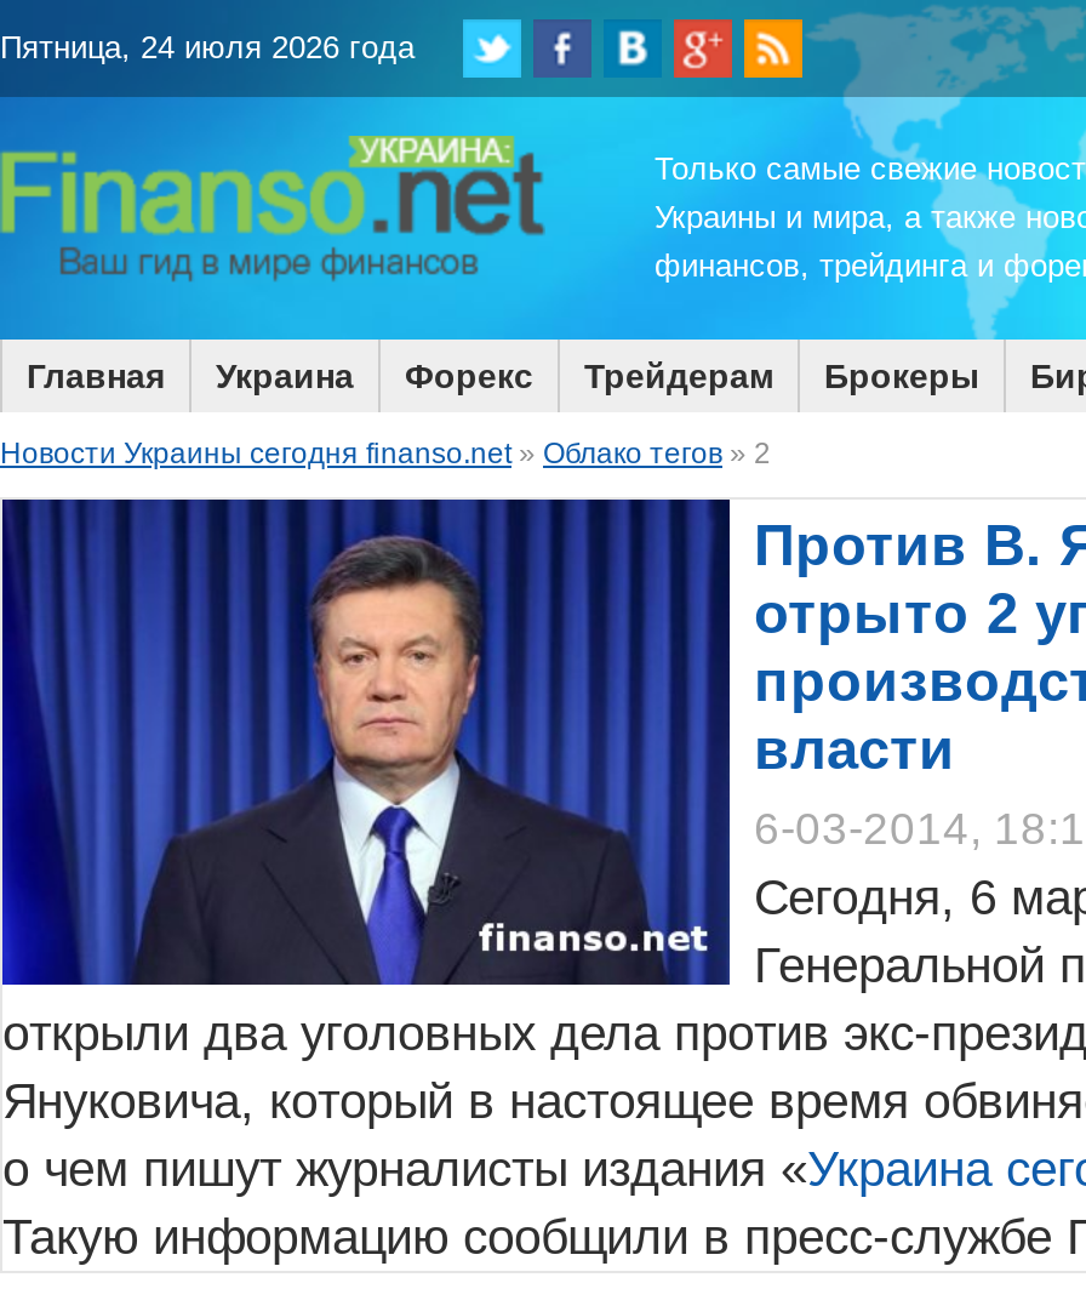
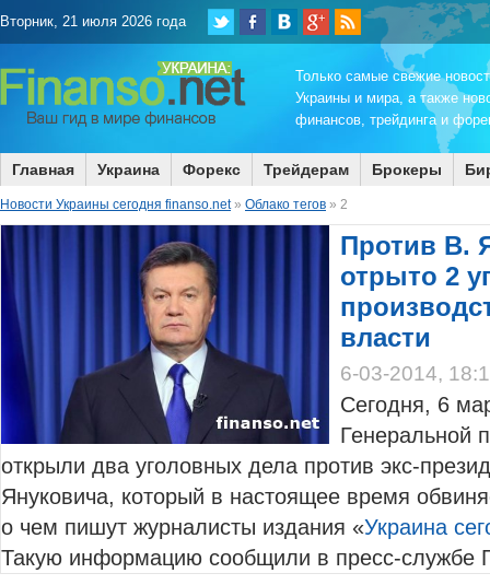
- Пятница, 24 июля 2026 года
+ Вторник, 21 июля 2026 года
